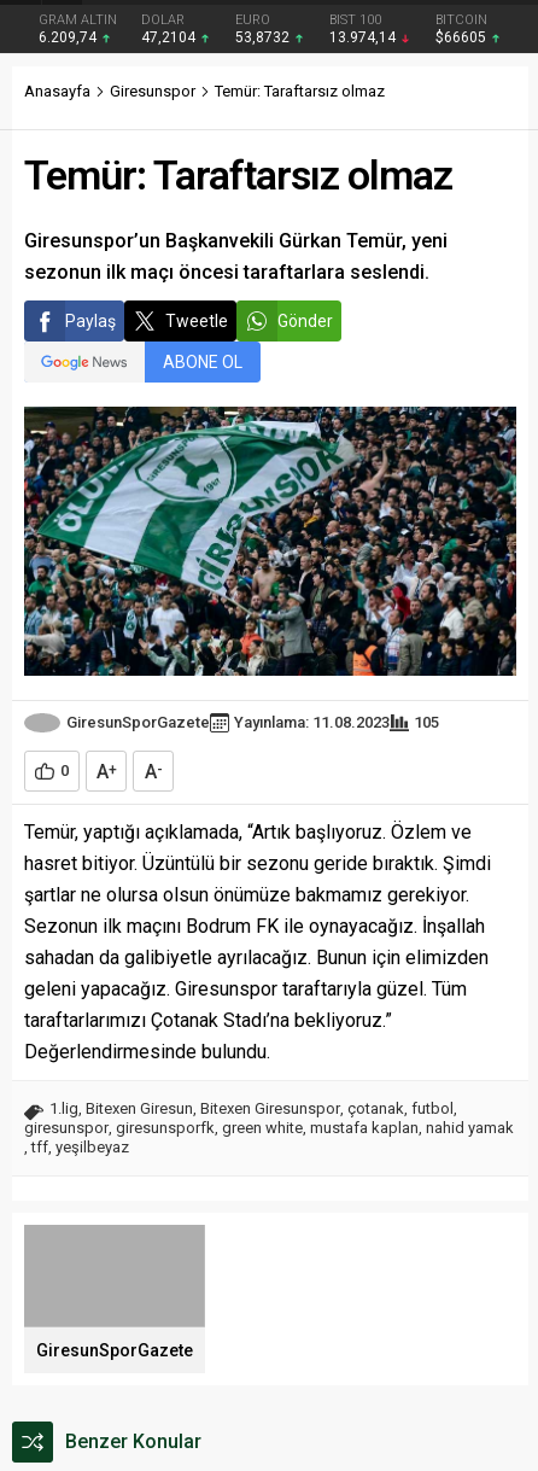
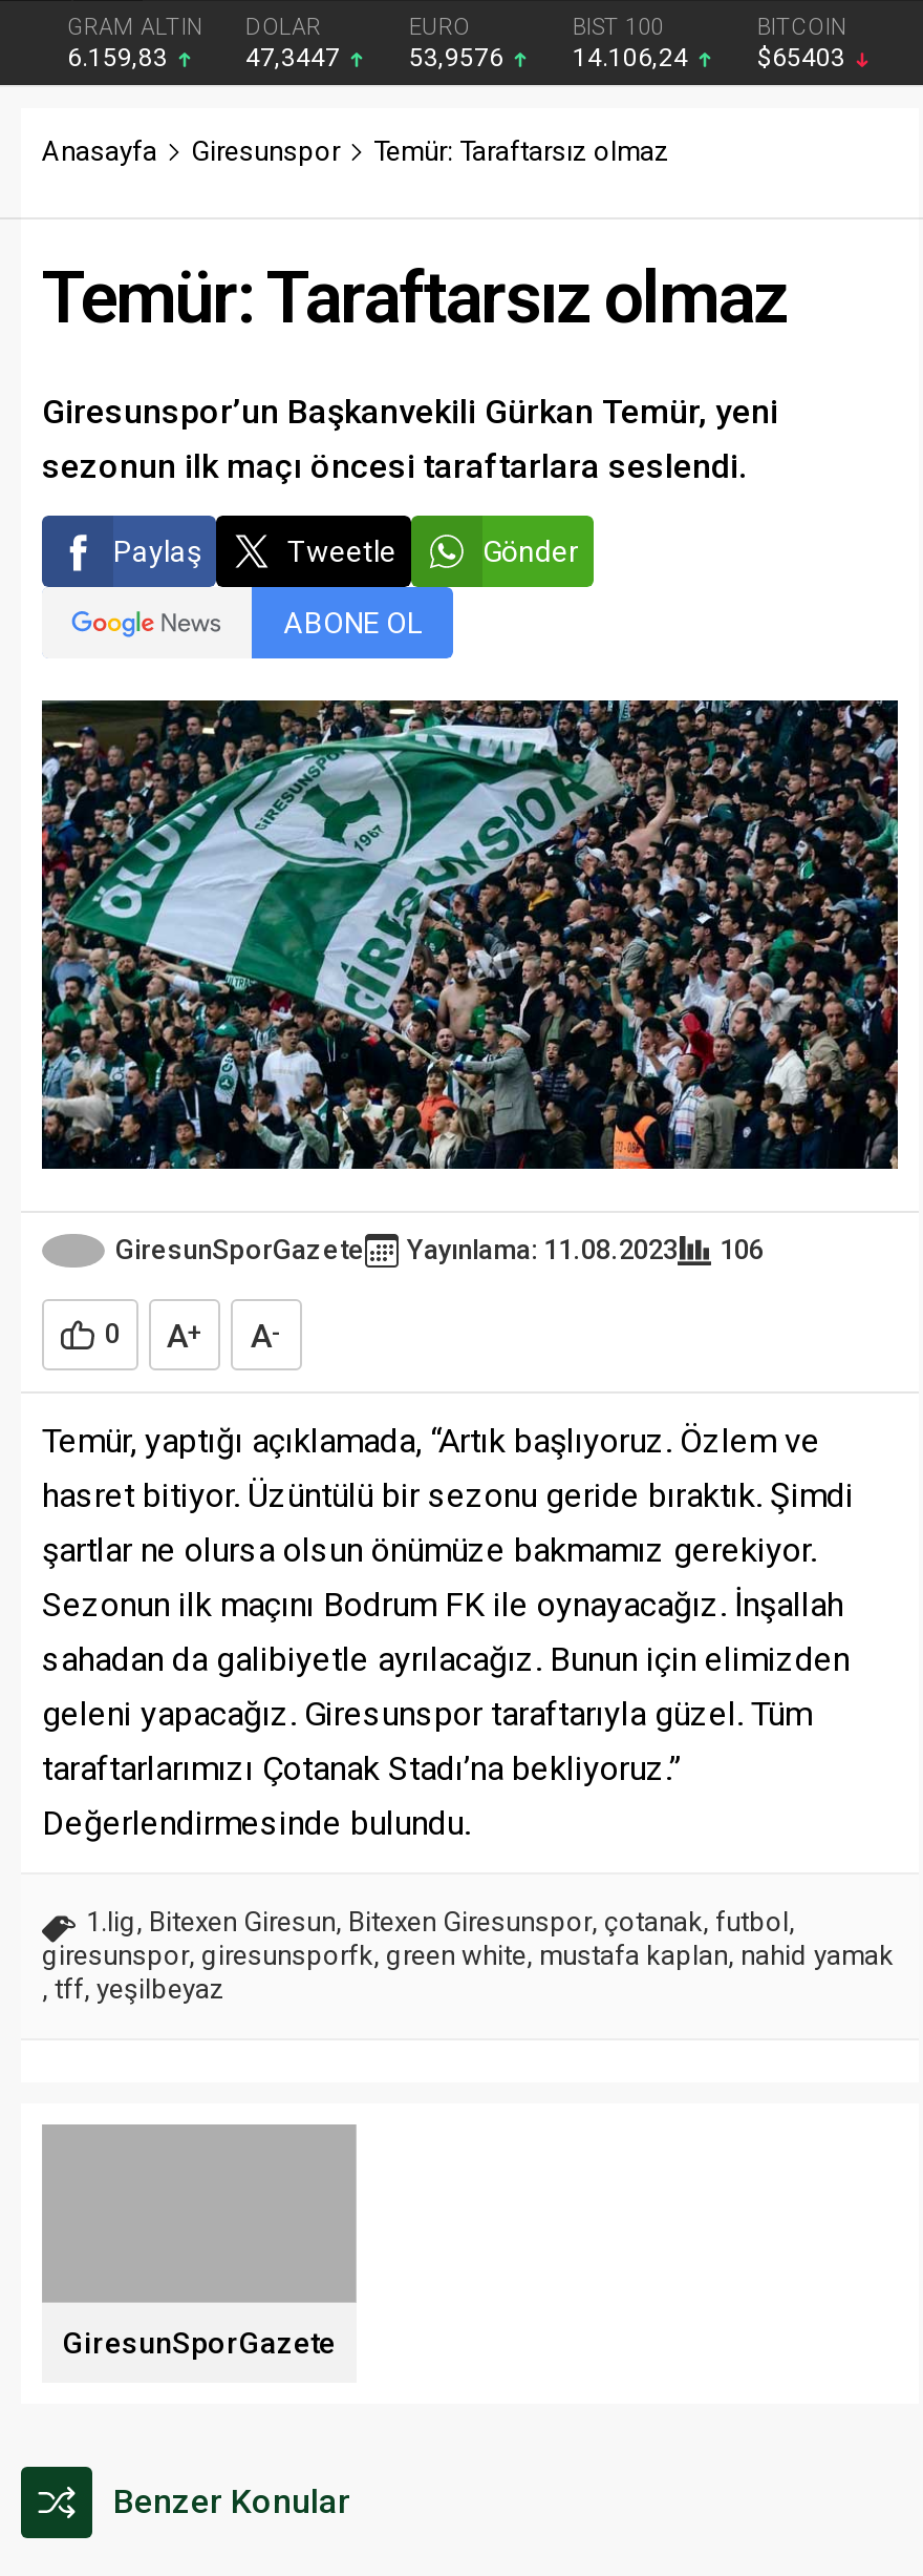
- 6.209,74
+ 6.159,83

- 47,2104
+ 47,3447

- 53,8732
+ 53,9576

- 13.974,14
+ 14.106,24

- $66605
+ $65403

- GiresunSporGazete Yayınlama: 11.08.2023 105
+ GiresunSporGazete Yayınlama: 11.08.2023 106
